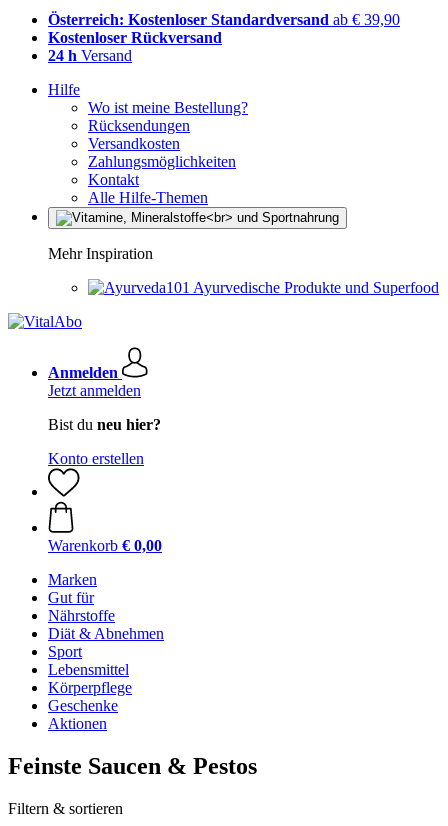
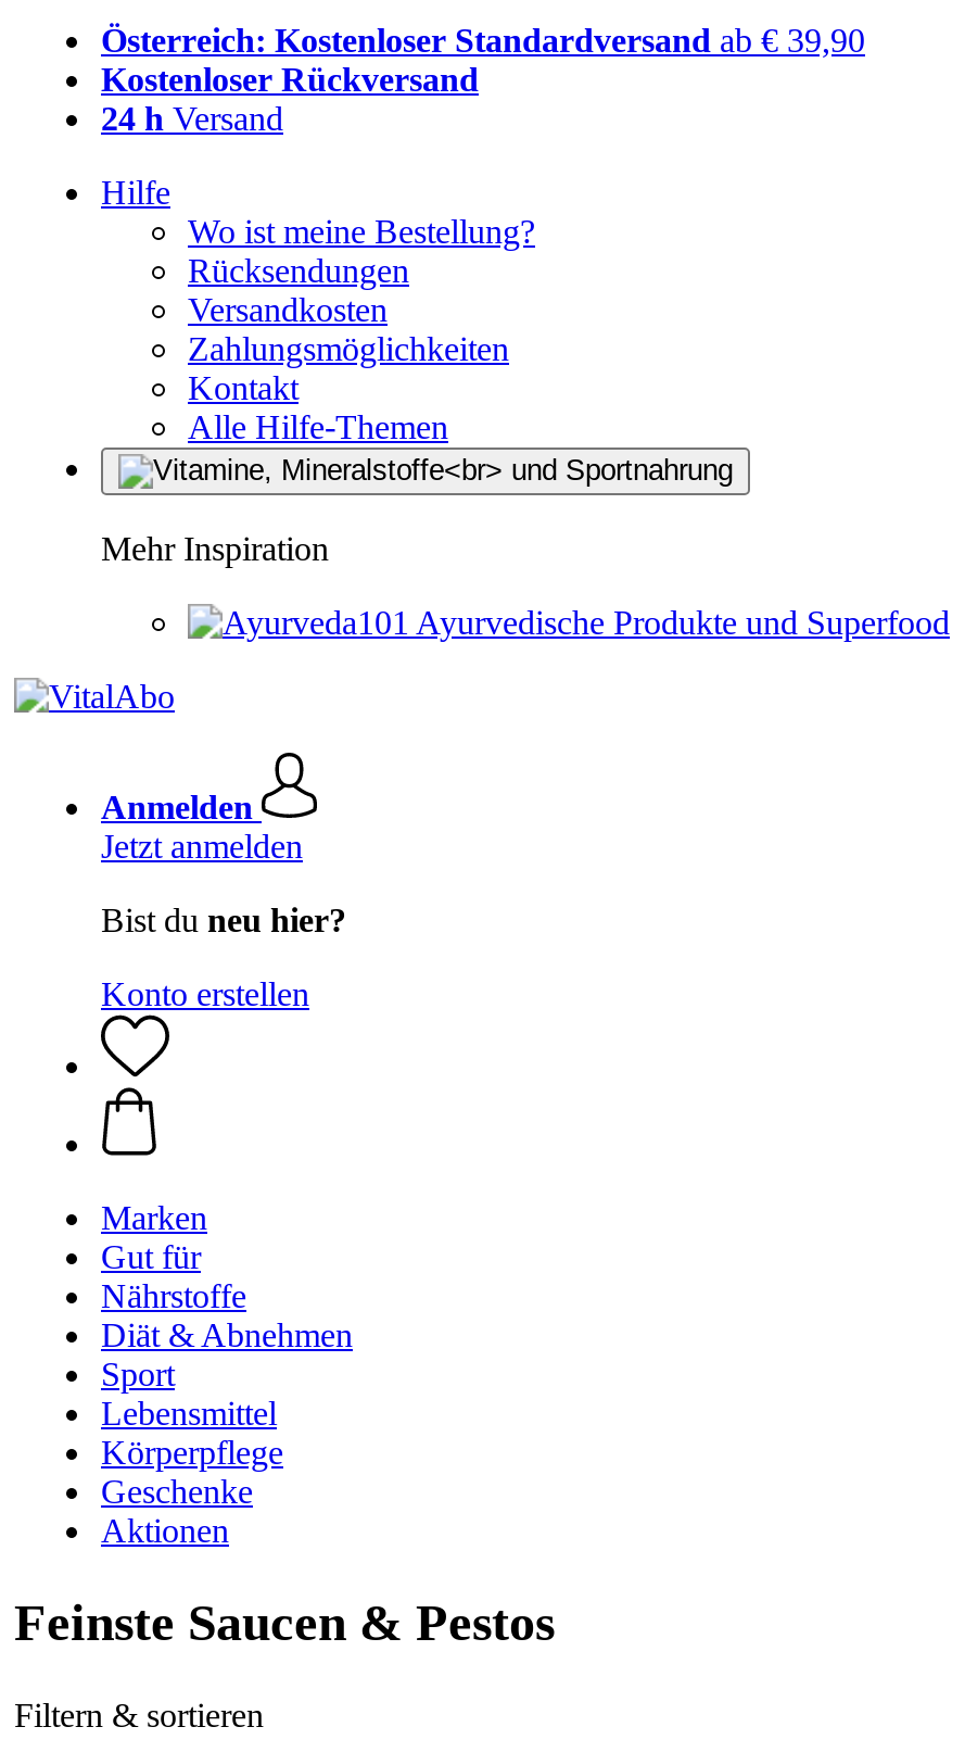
- Warenkorb € 0,00
